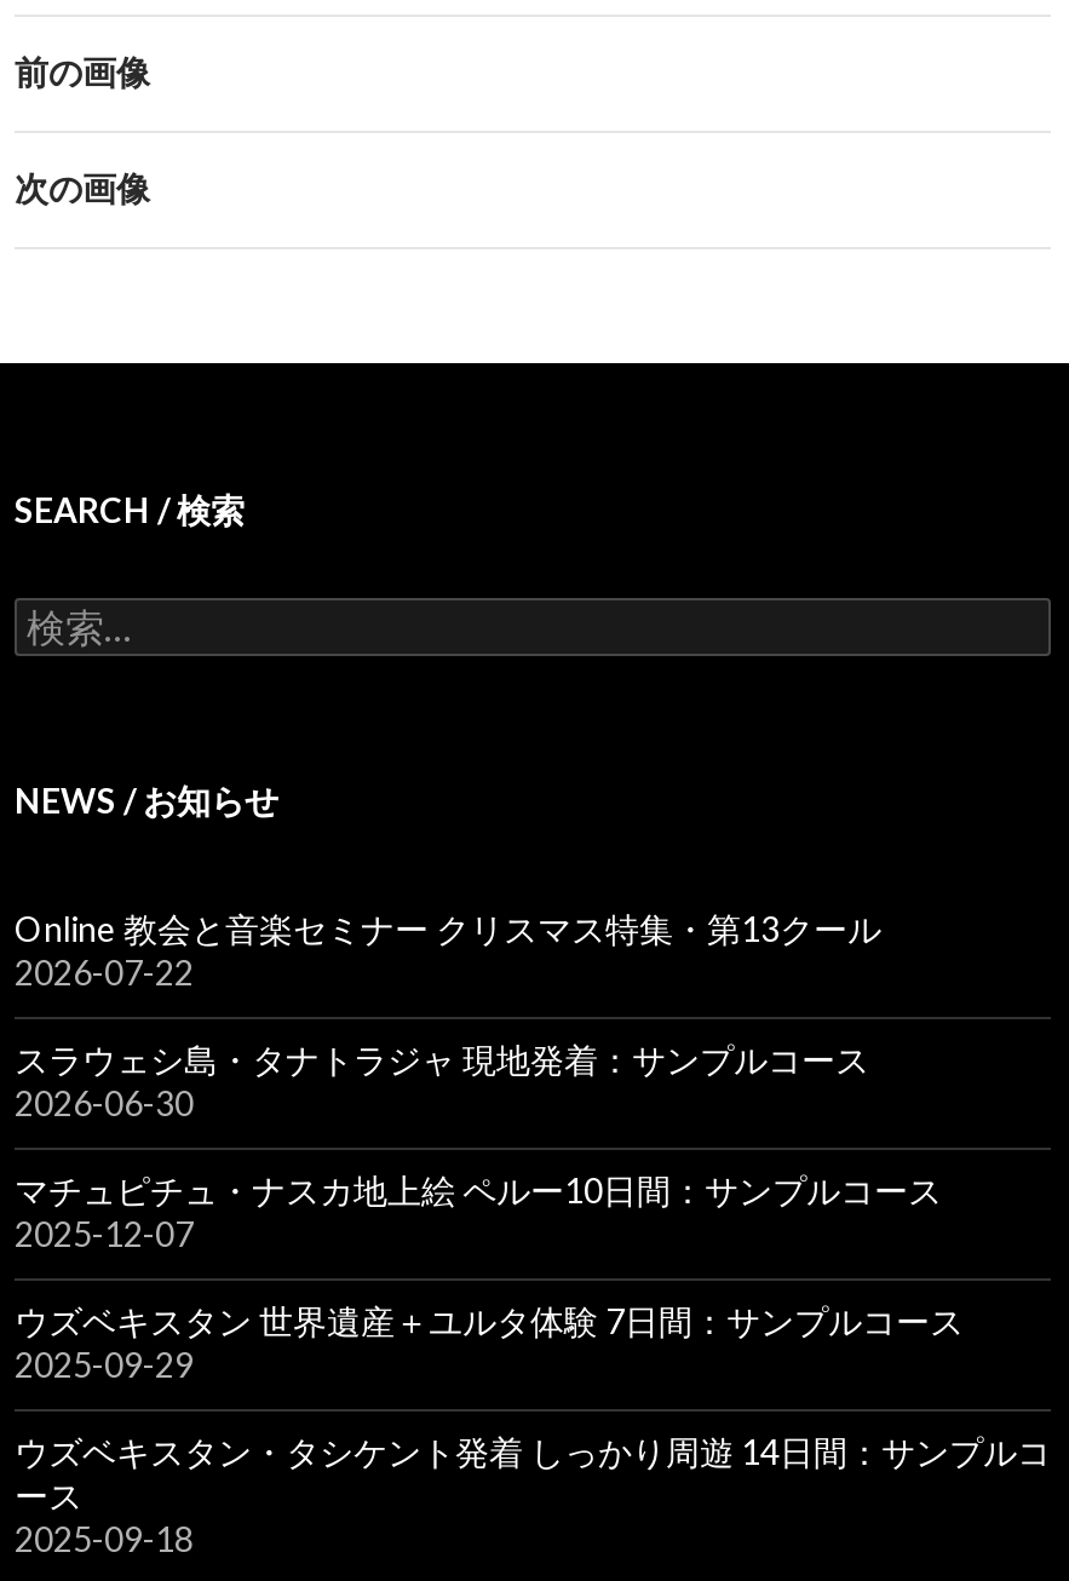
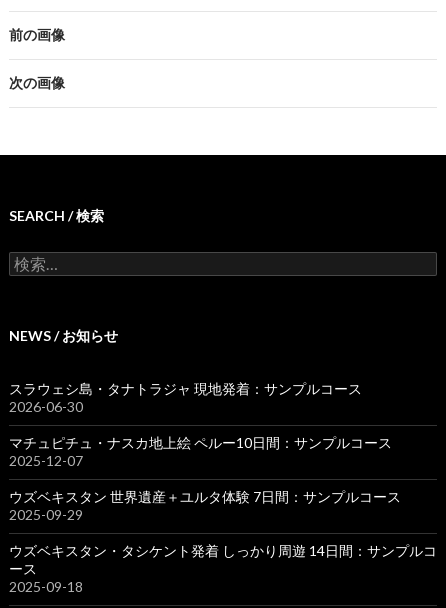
- Online 教会と音楽セミナー クリスマス特集・第13クール
- 2026-07-22
